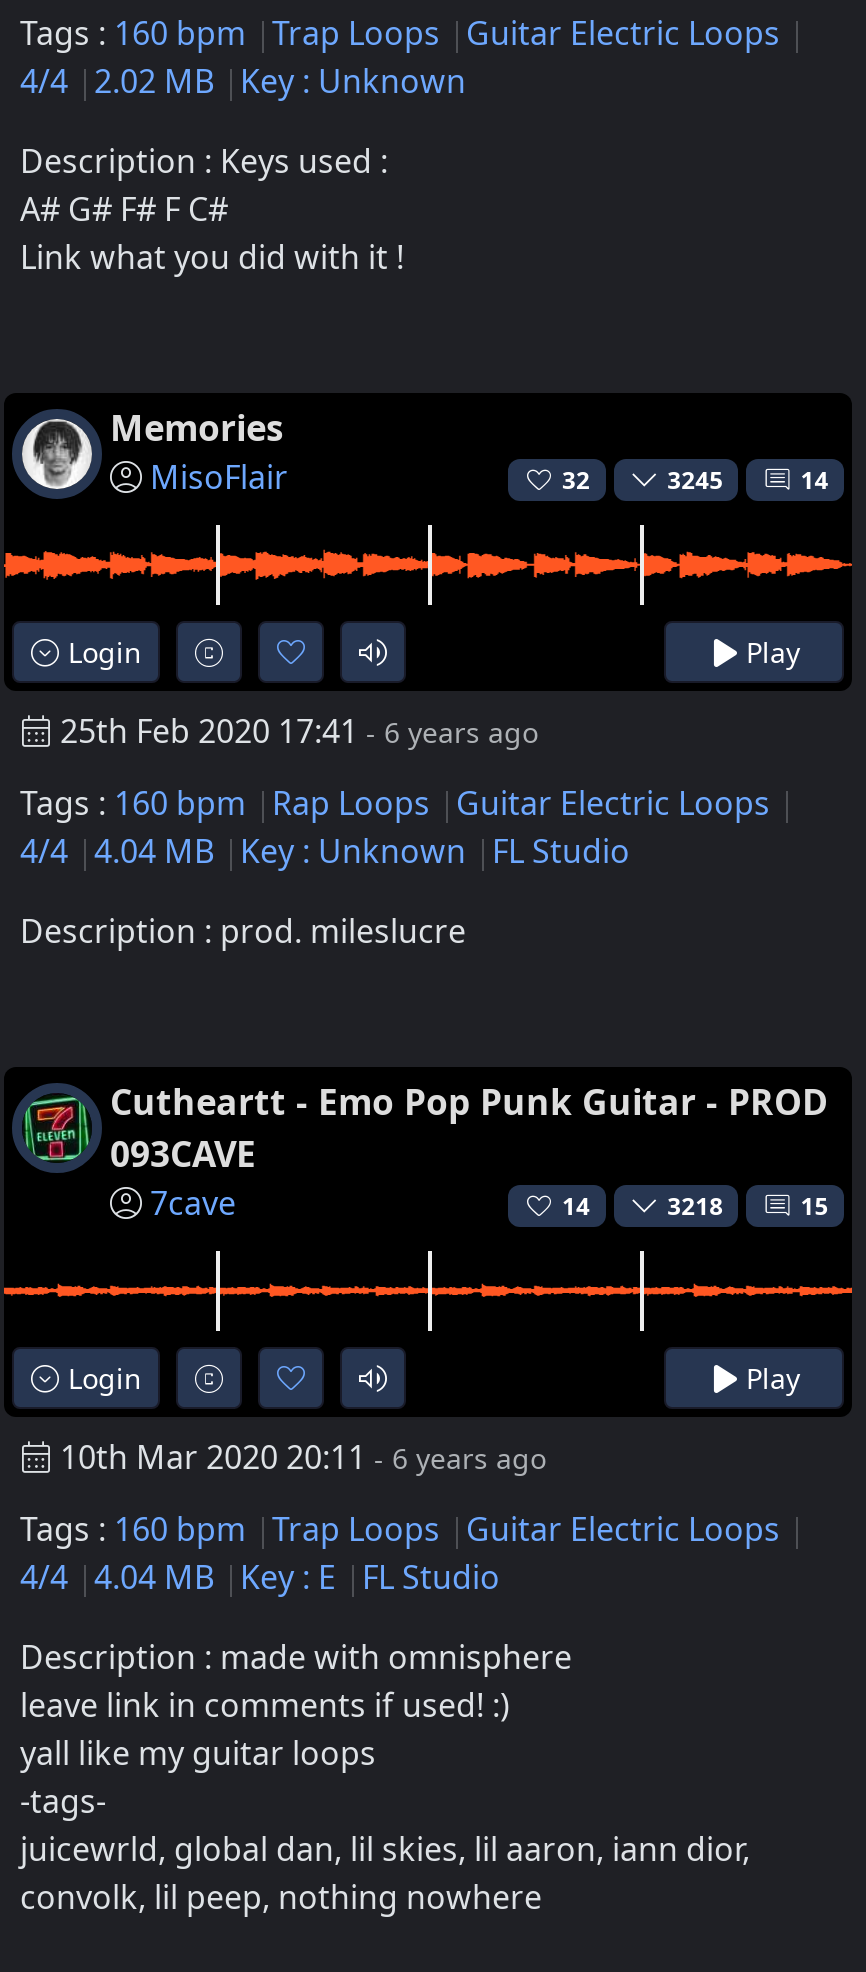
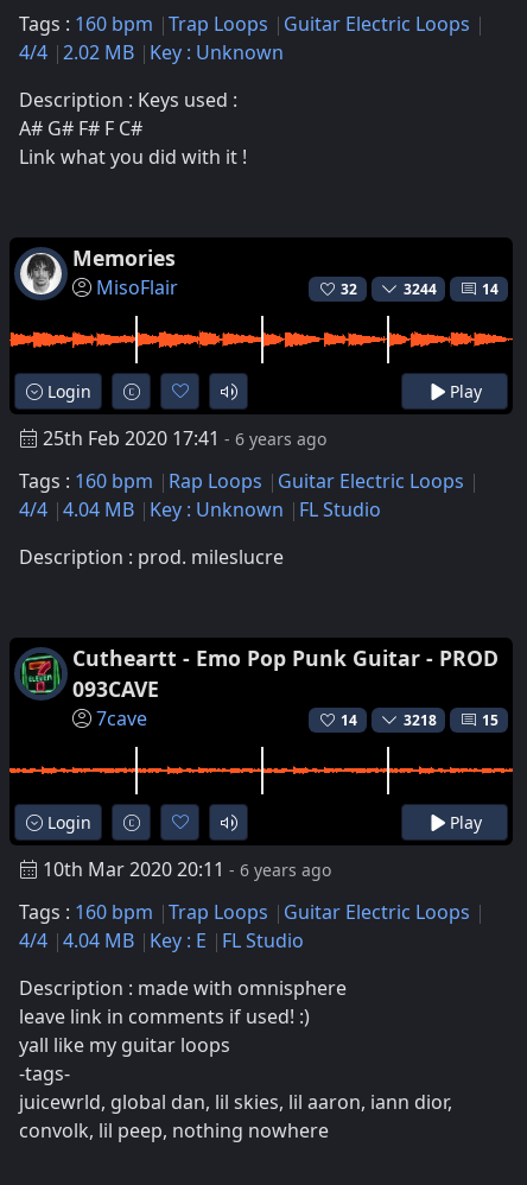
- 3245
+ 3244
